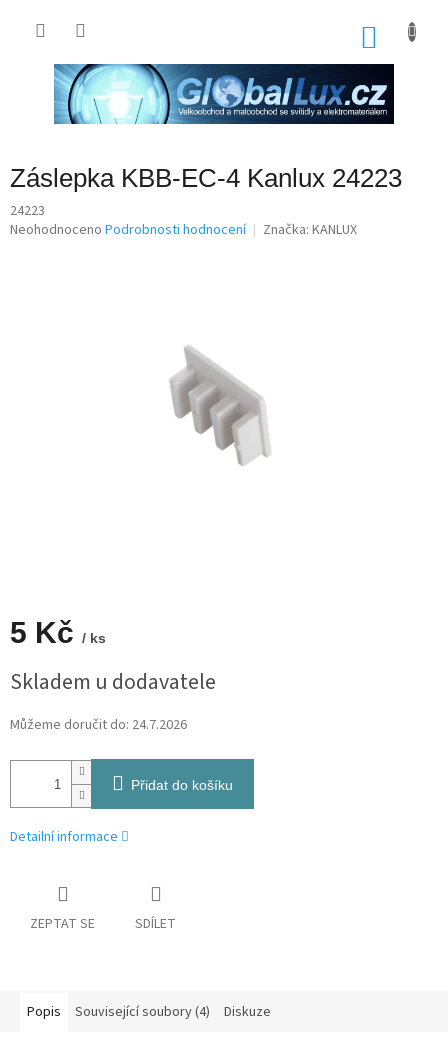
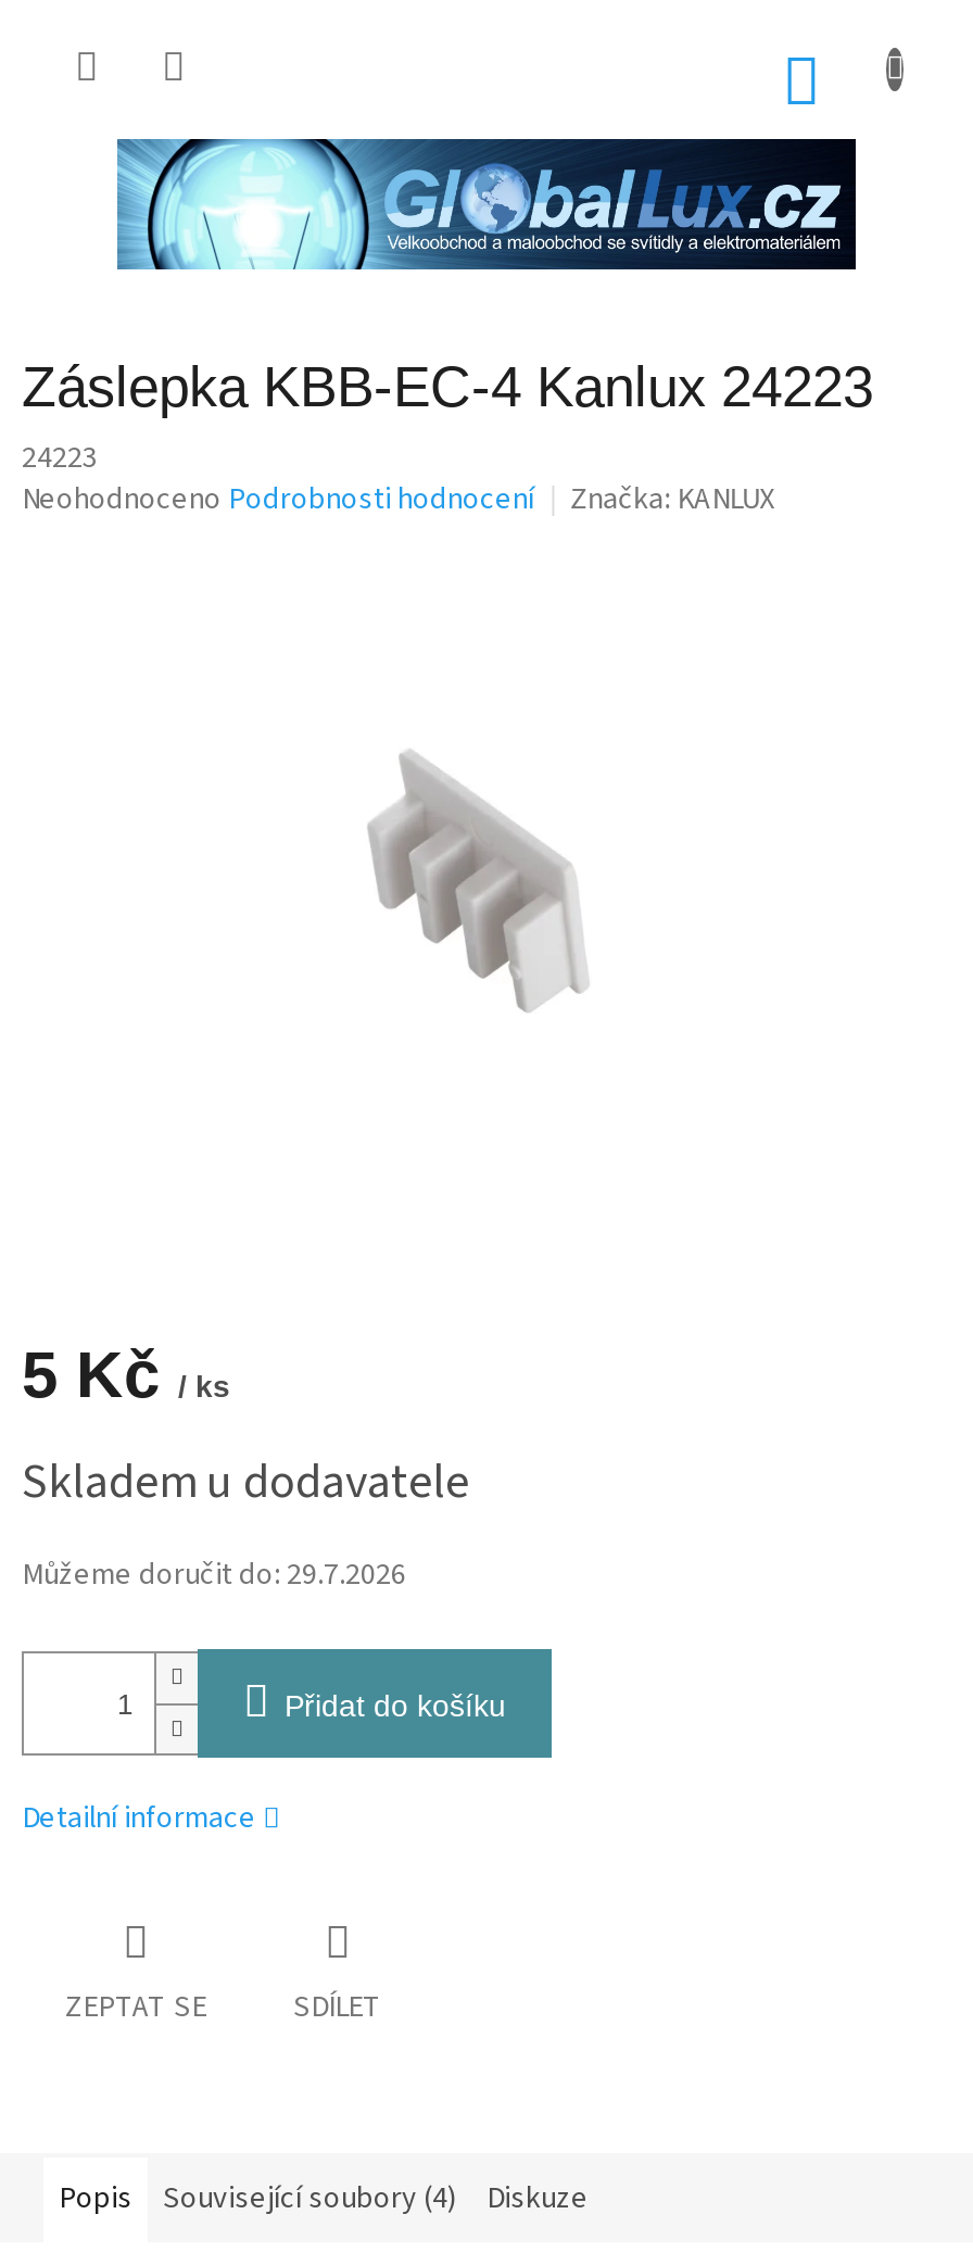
- Můžeme doručit do: 24.7.2026
+ Můžeme doručit do: 29.7.2026
